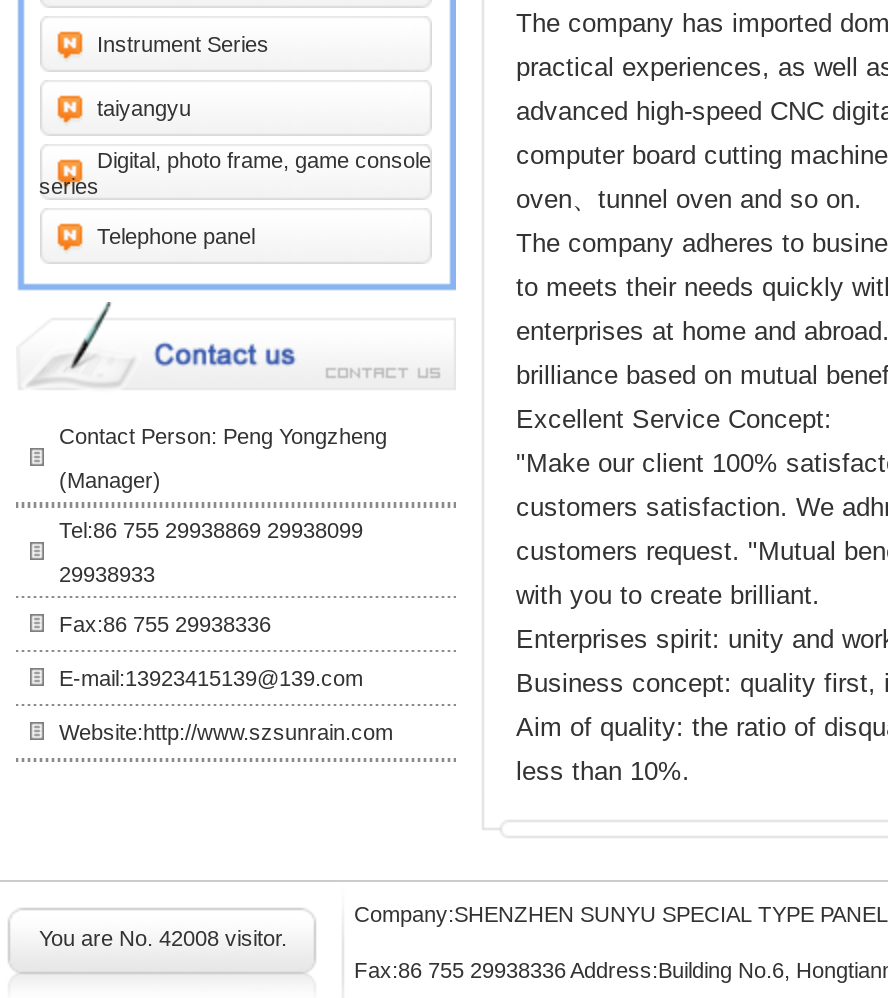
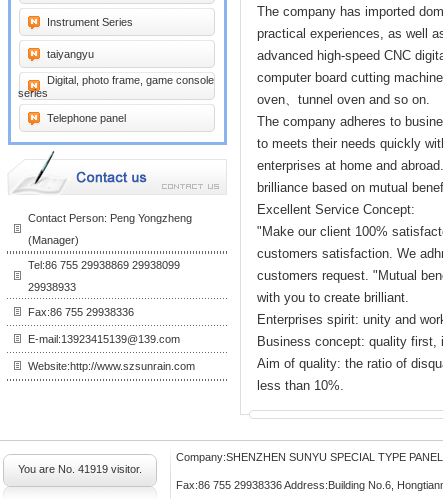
- You are No. 42008 visitor.
+ You are No. 41919 visitor.
